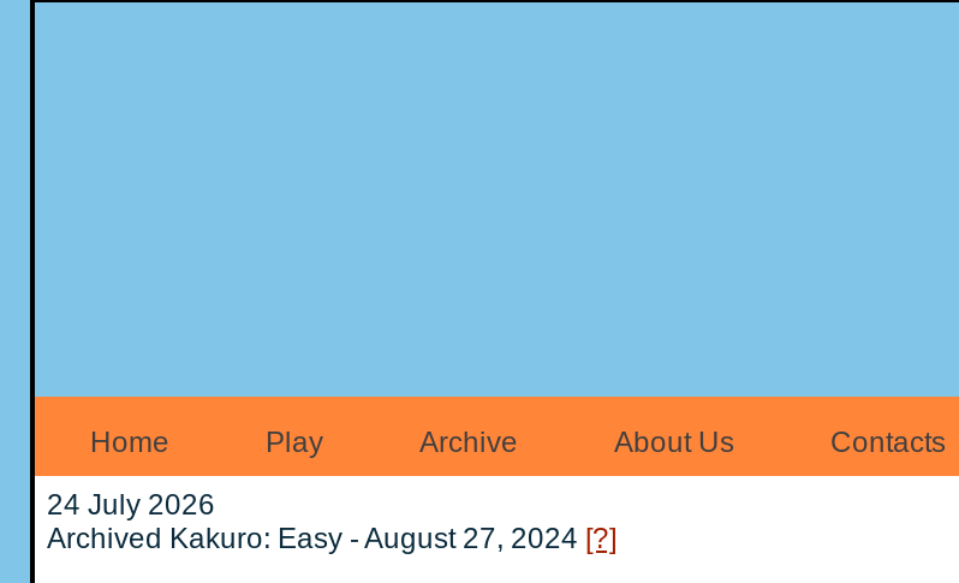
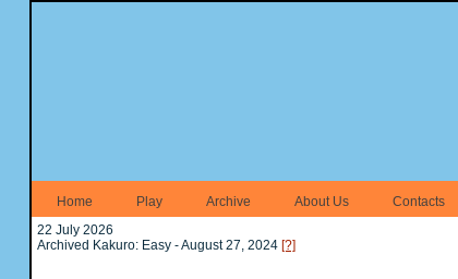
- 24 July 2026
+ 22 July 2026
